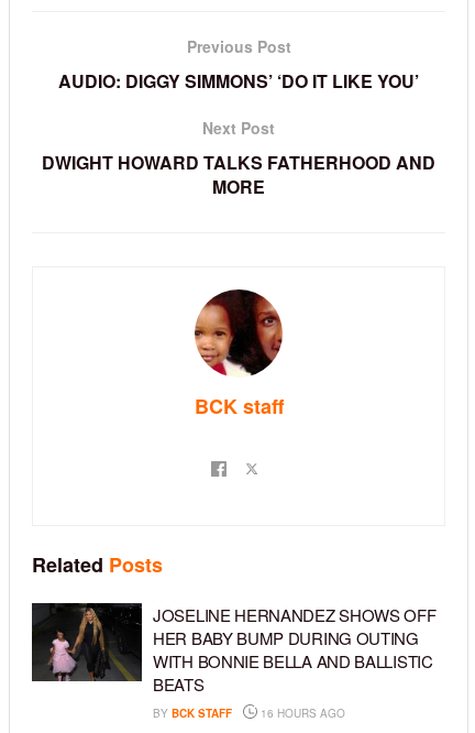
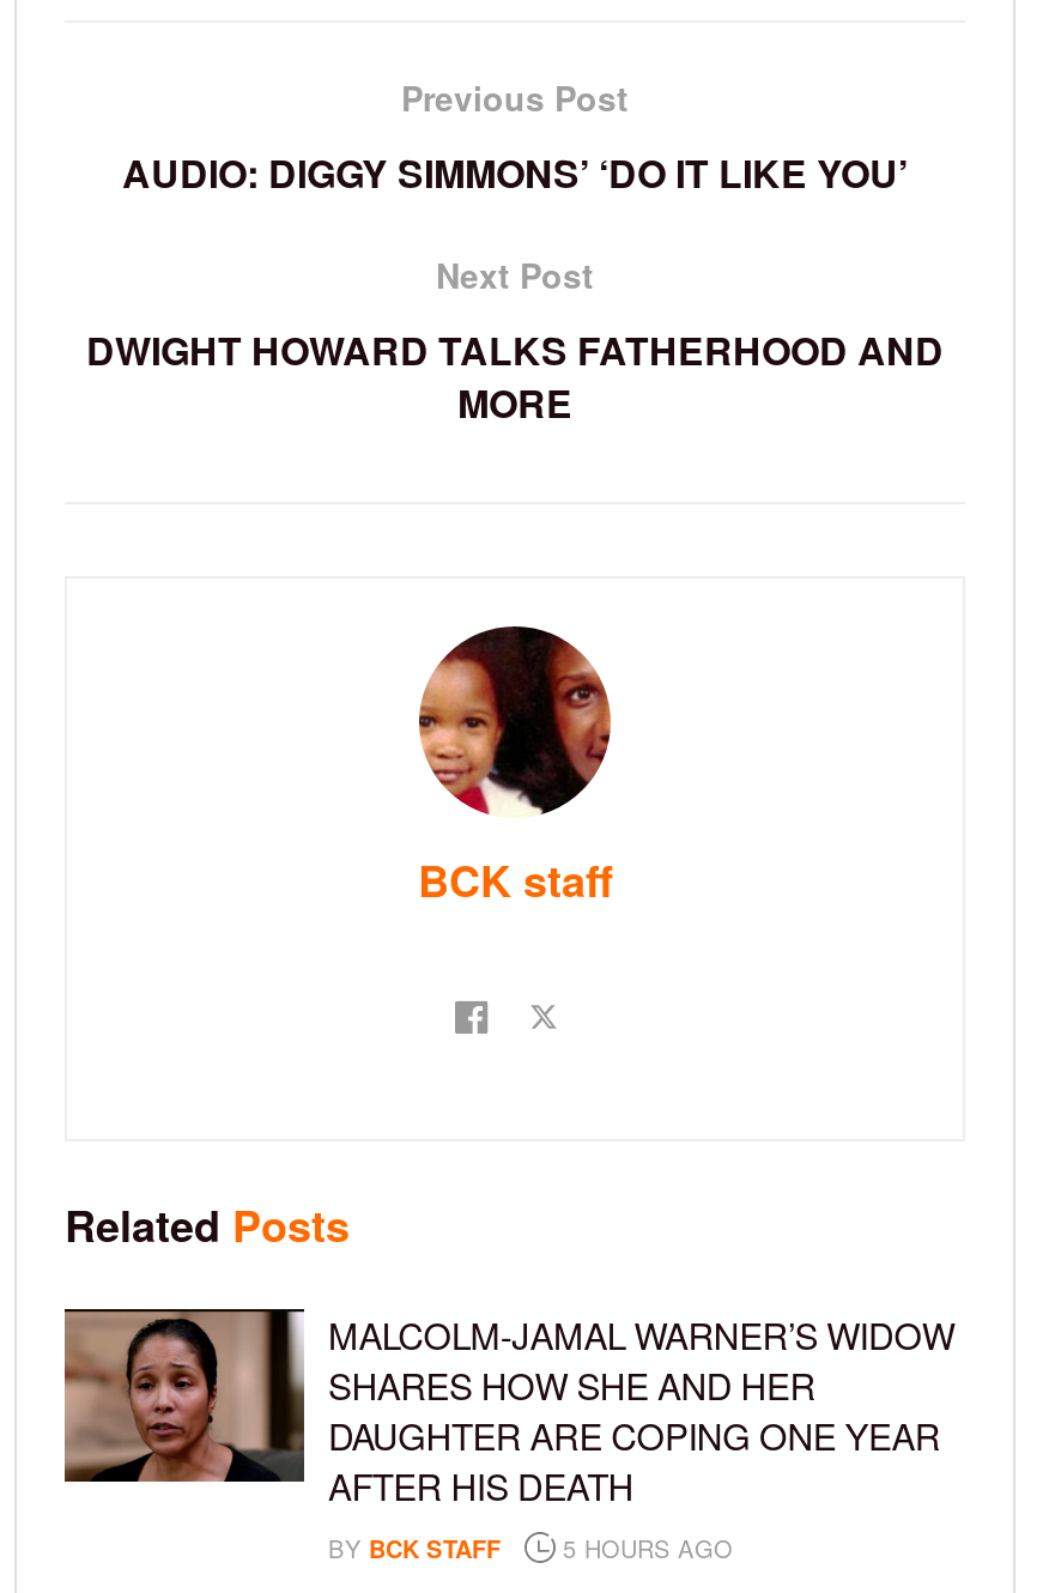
- [image]
- JOSELINE HERNANDEZ SHOWS OFF
- HER BABY BUMP DURING OUTING
- WITH BONNIE BELLA AND BALLISTIC
- BEATS
+ [image]
+ MALCOLM-JAMAL WARNER’S WIDOW
+ SHARES HOW SHE AND HER
+ DAUGHTER ARE COPING ONE YEAR
+ AFTER HIS DEATH

- BY BCK STAFF 16 HOURS AGO
+ BY BCK STAFF 5 HOURS AGO
